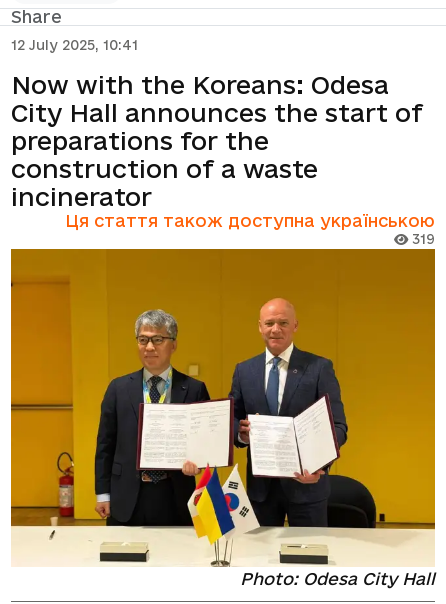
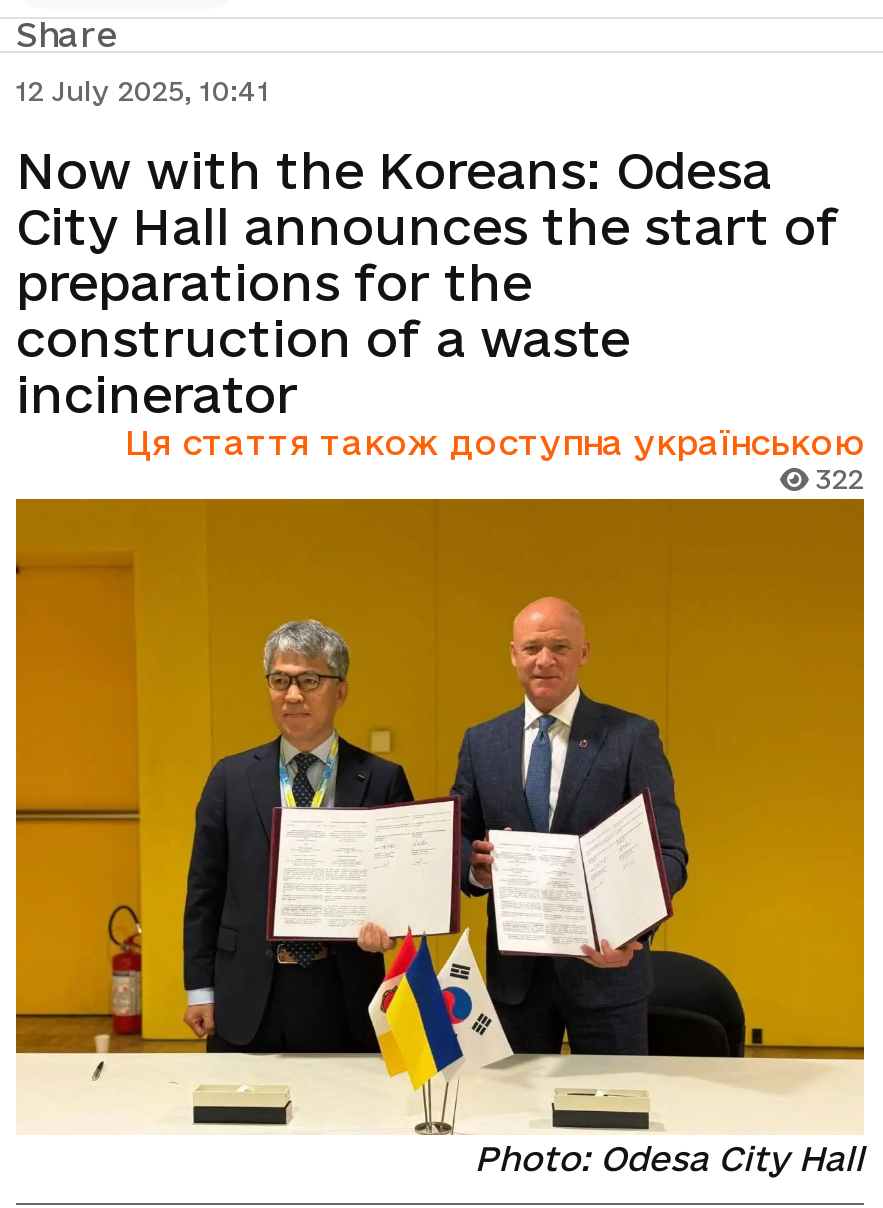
- 319
+ 322
